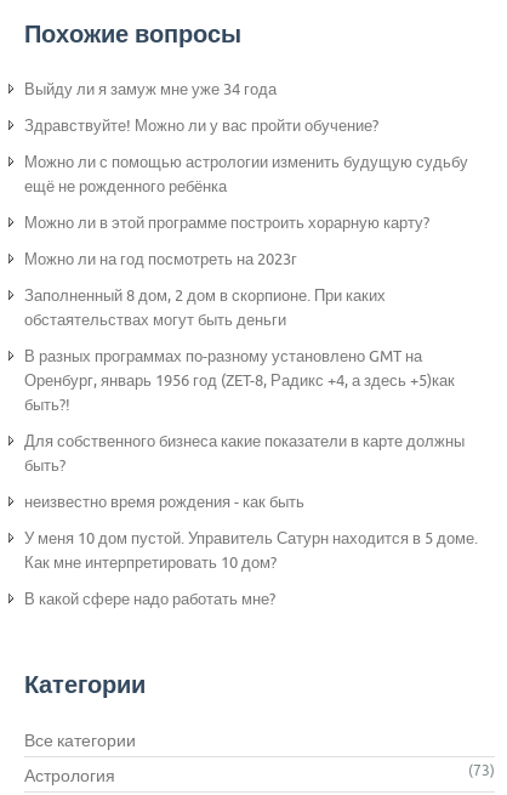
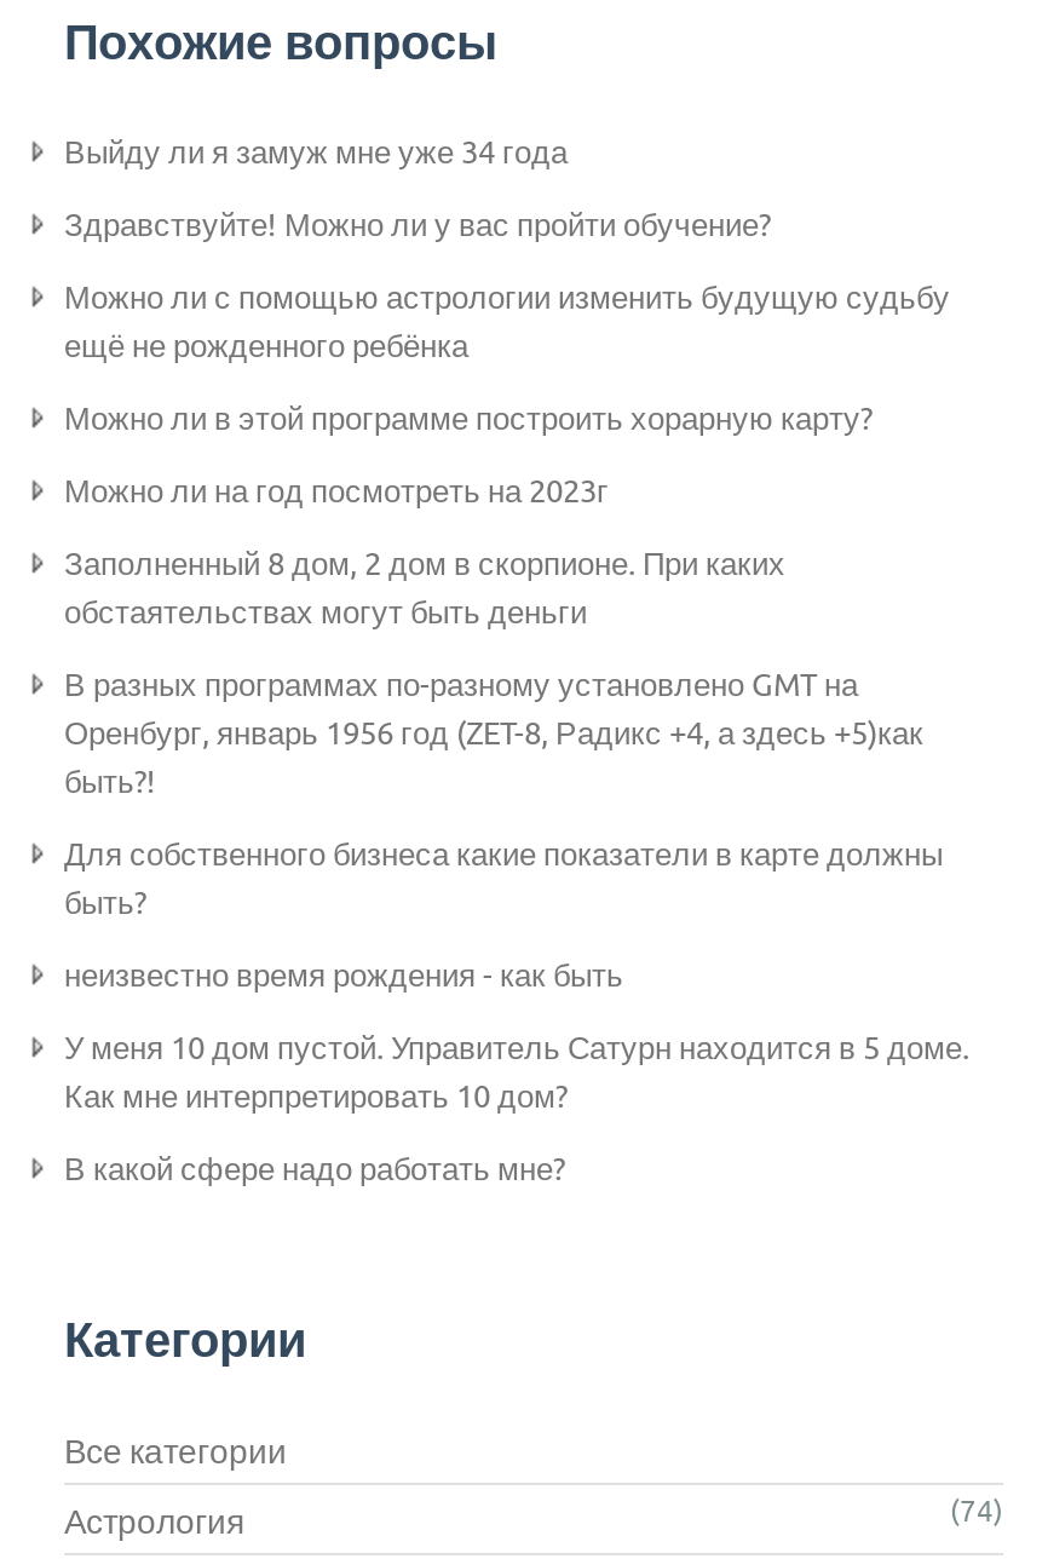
- (73)
+ (74)
